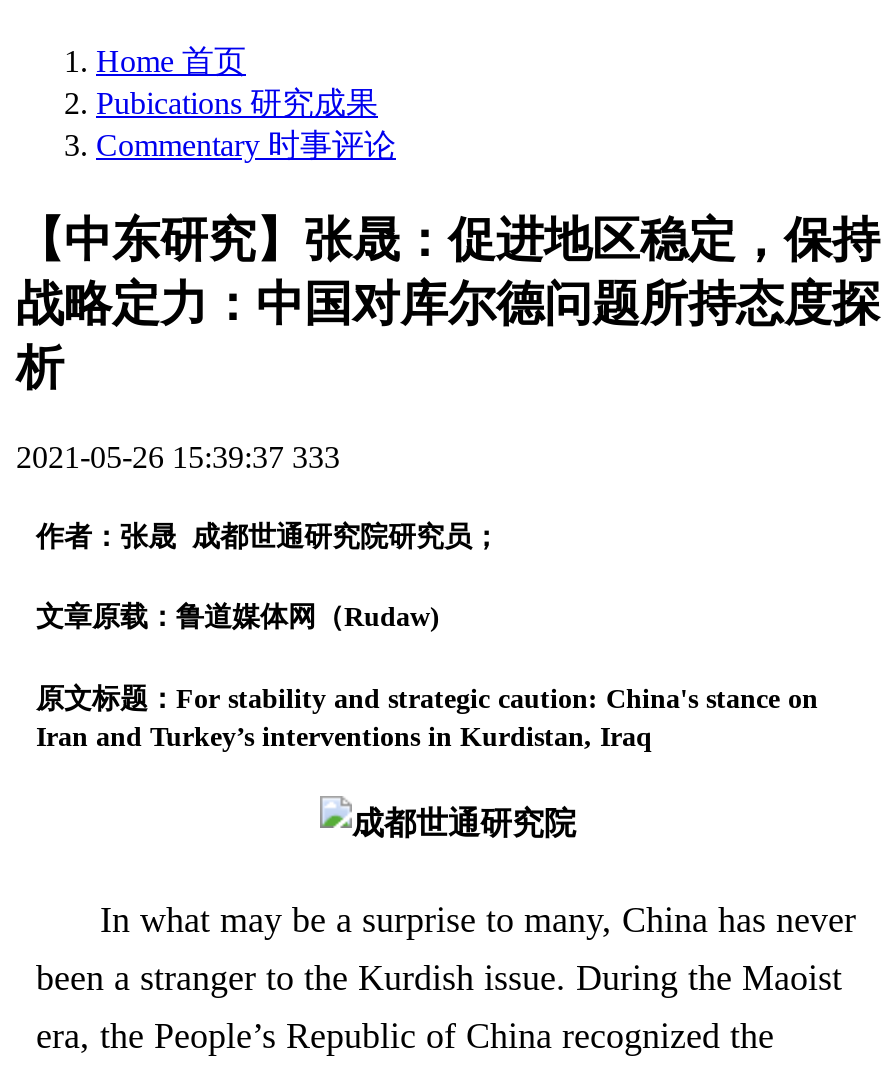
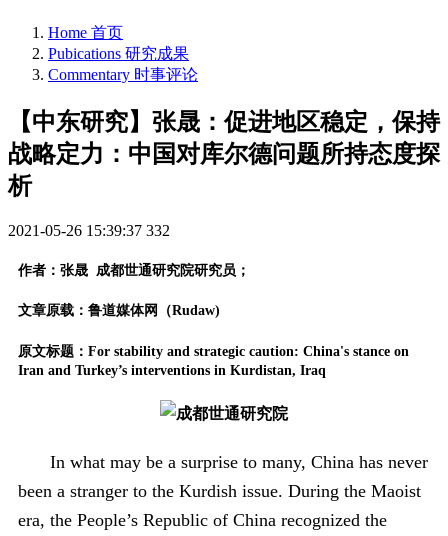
- 2021-05-26 15:39:37 333
+ 2021-05-26 15:39:37 332
